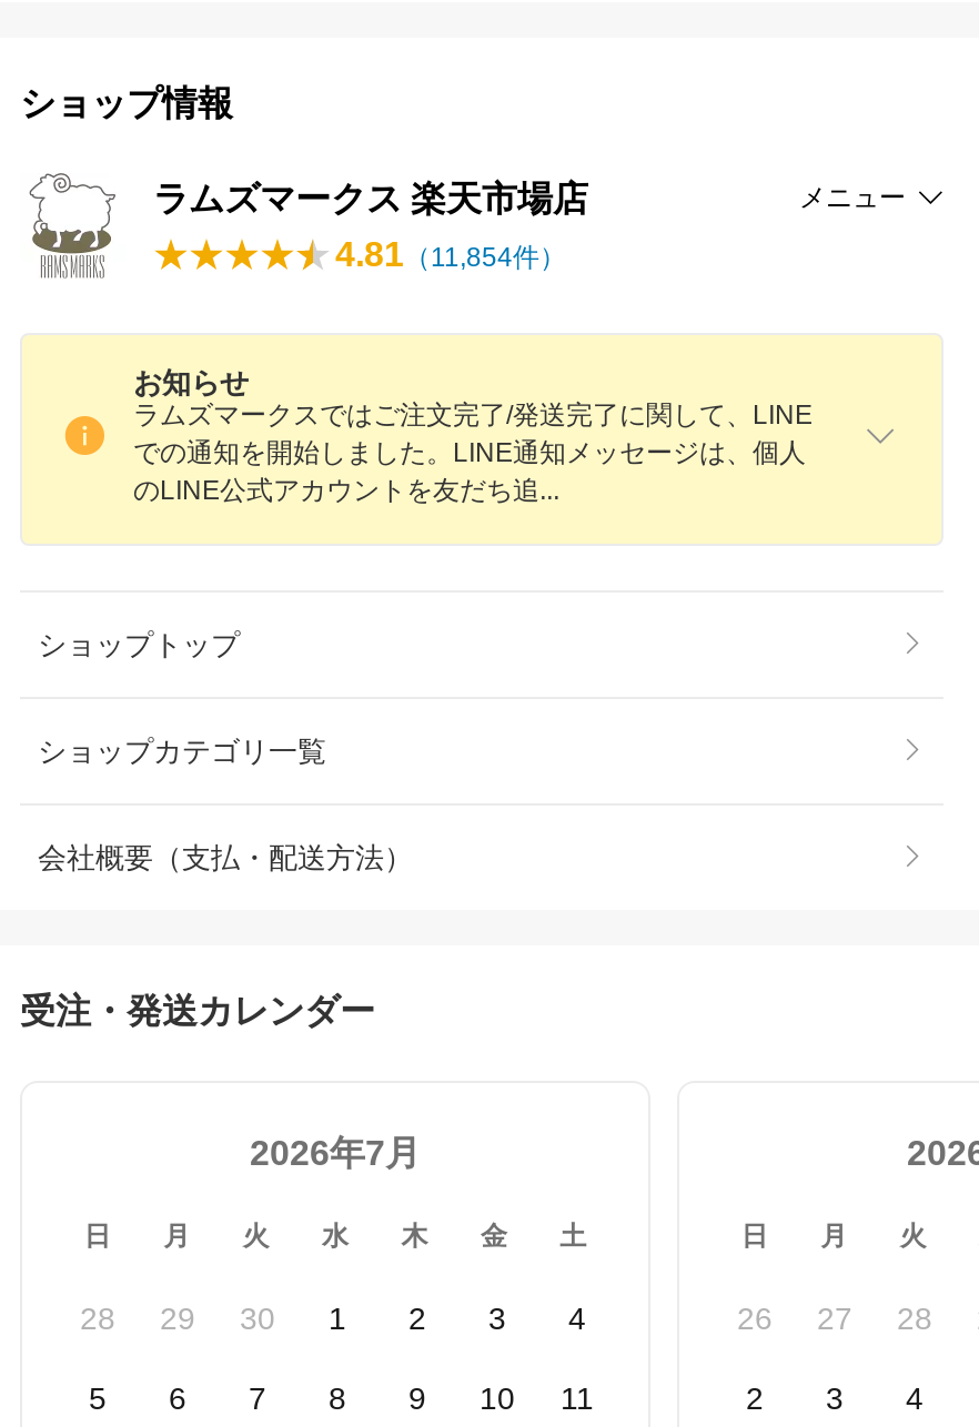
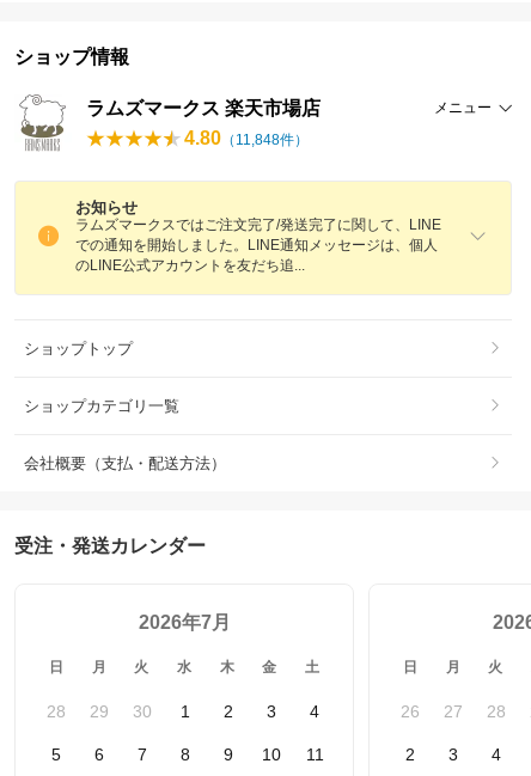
- 4.81（11,854件）
+ 4.80（11,848件）
